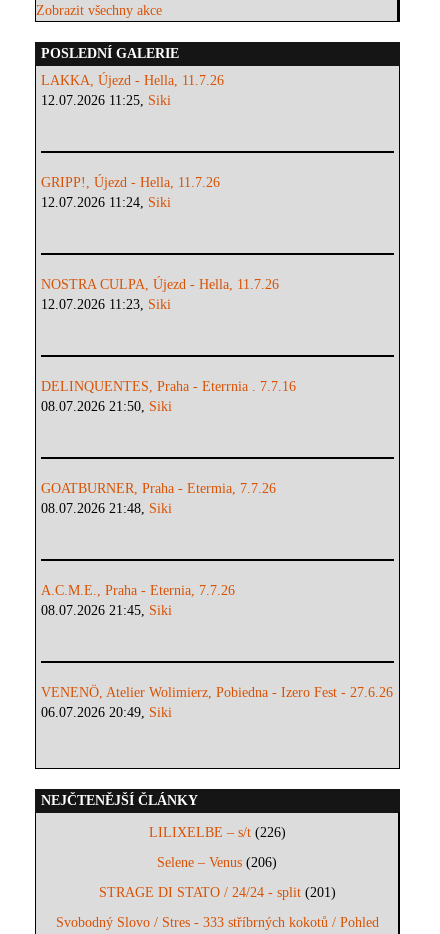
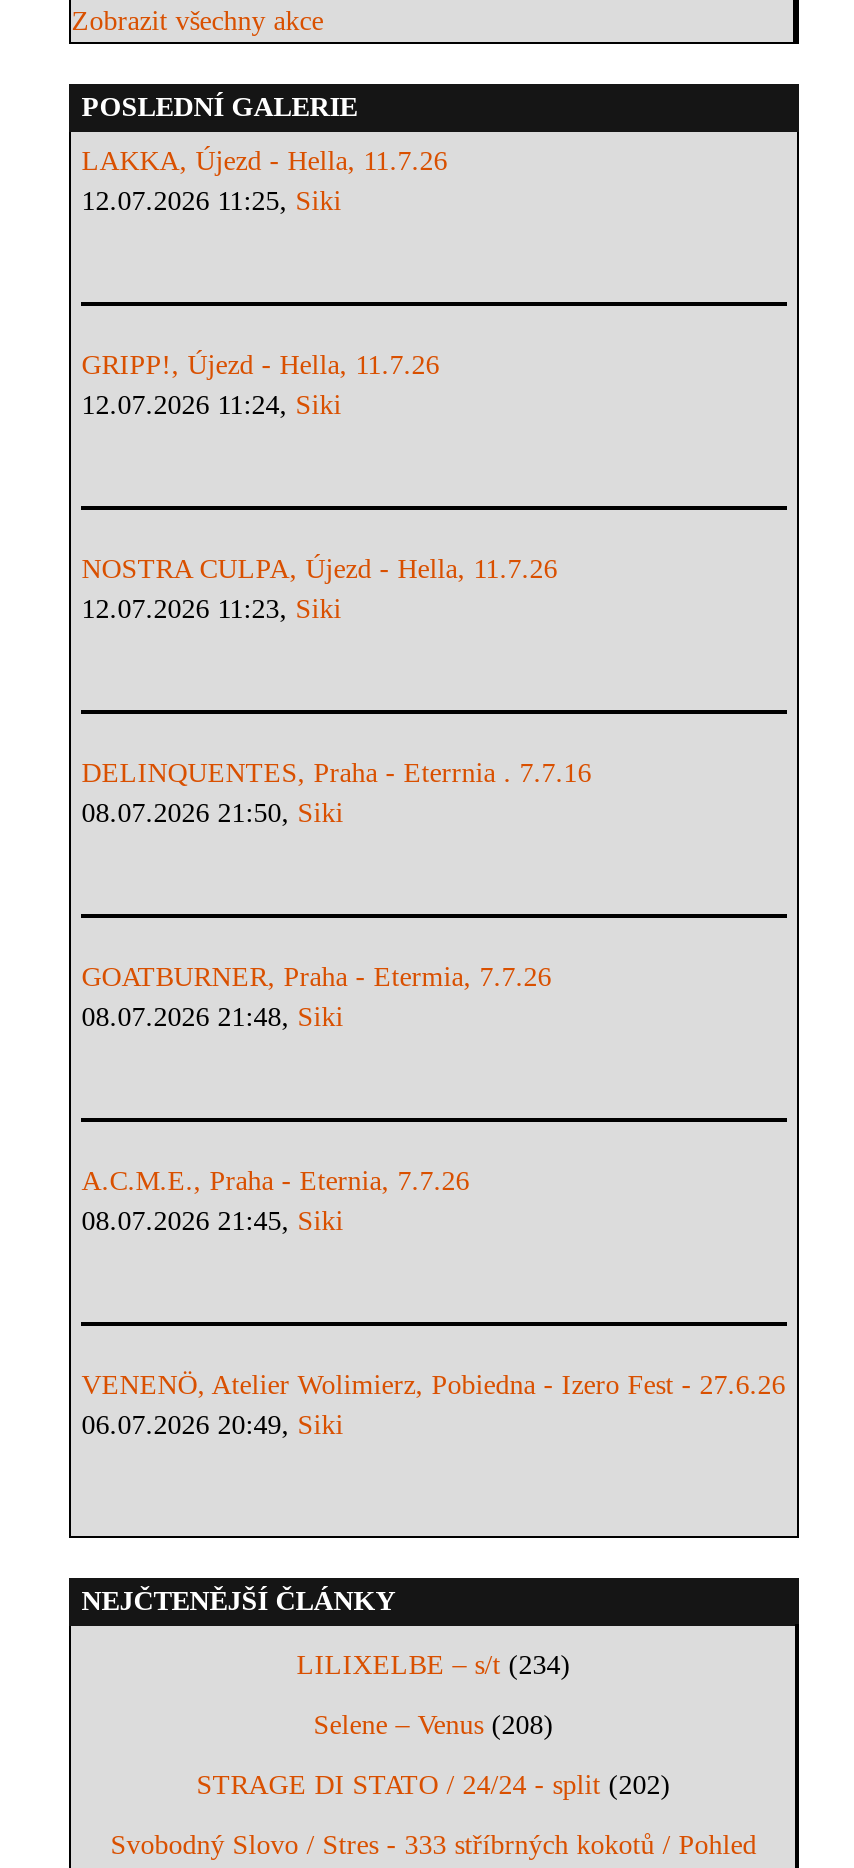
- LILIXELBE – s/t (226)
+ LILIXELBE – s/t (234)

- Selene – Venus (206)
+ Selene – Venus (208)

- STRAGE DI STATO / 24/24 - split (201)
+ STRAGE DI STATO / 24/24 - split (202)
